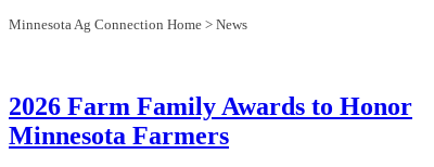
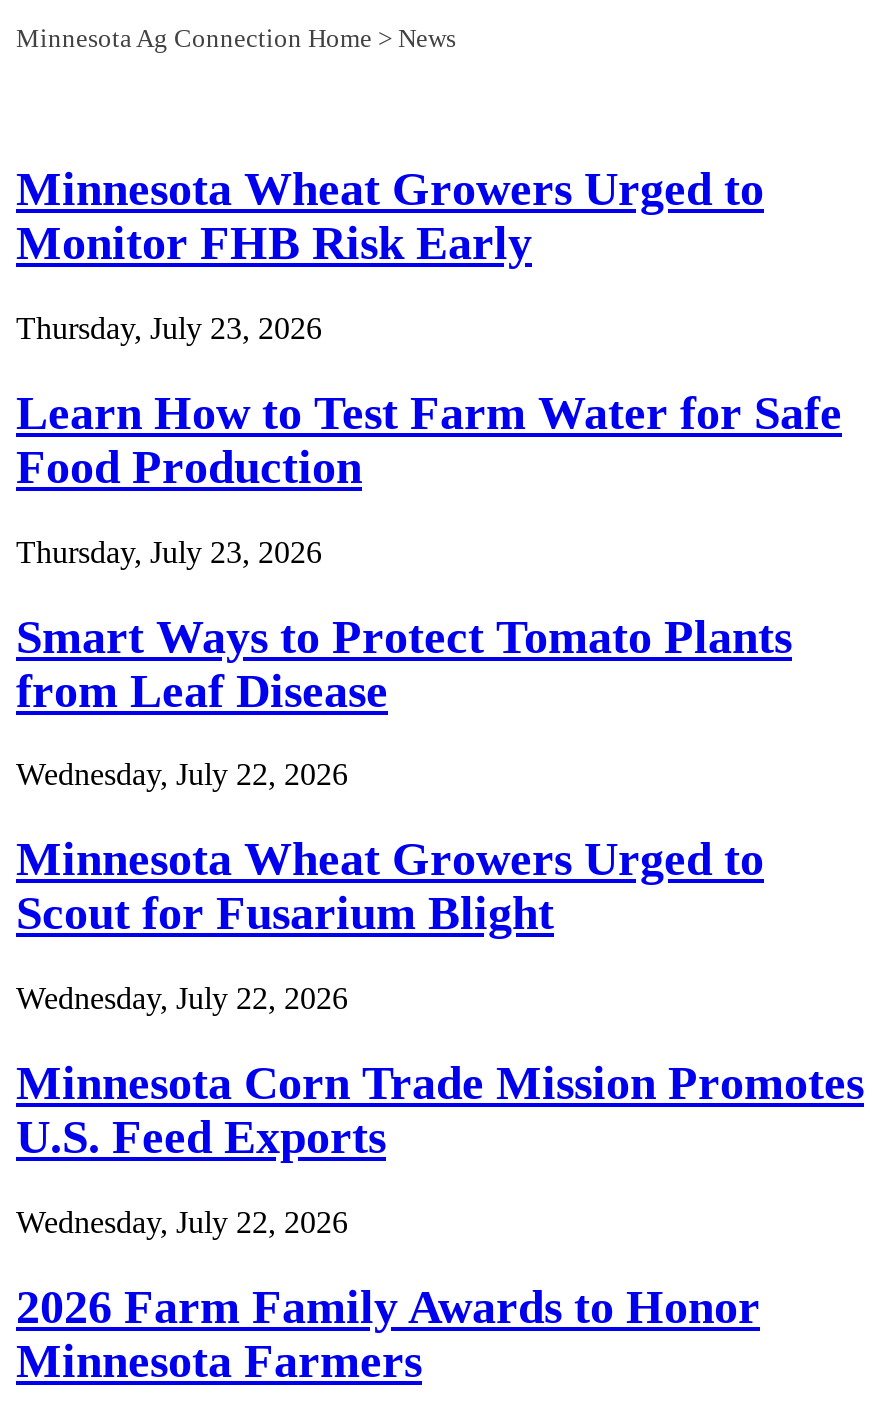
+ Minnesota Wheat Growers Urged to
+ Monitor FHB Risk Early
+ Thursday, July 23, 2026
+ Learn How to Test Farm Water for Safe
+ Food Production
+ Thursday, July 23, 2026
+ Smart Ways to Protect Tomato Plants
+ from Leaf Disease
+ Wednesday, July 22, 2026
+ Minnesota Wheat Growers Urged to
+ Scout for Fusarium Blight
+ Wednesday, July 22, 2026
+ Minnesota Corn Trade Mission Promotes
+ U.S. Feed Exports
+ Wednesday, July 22, 2026
